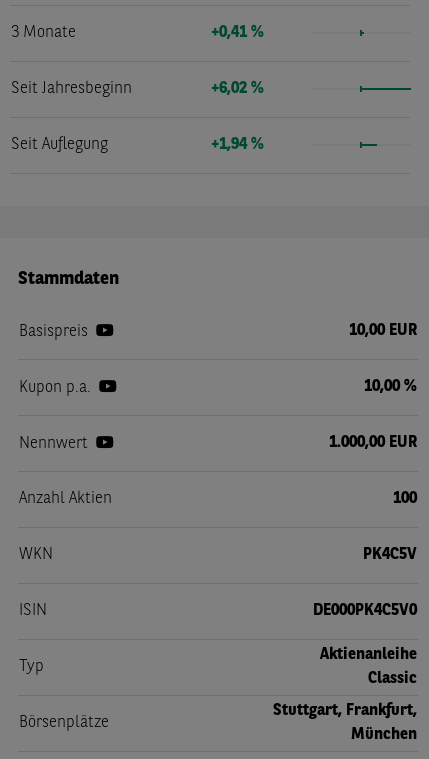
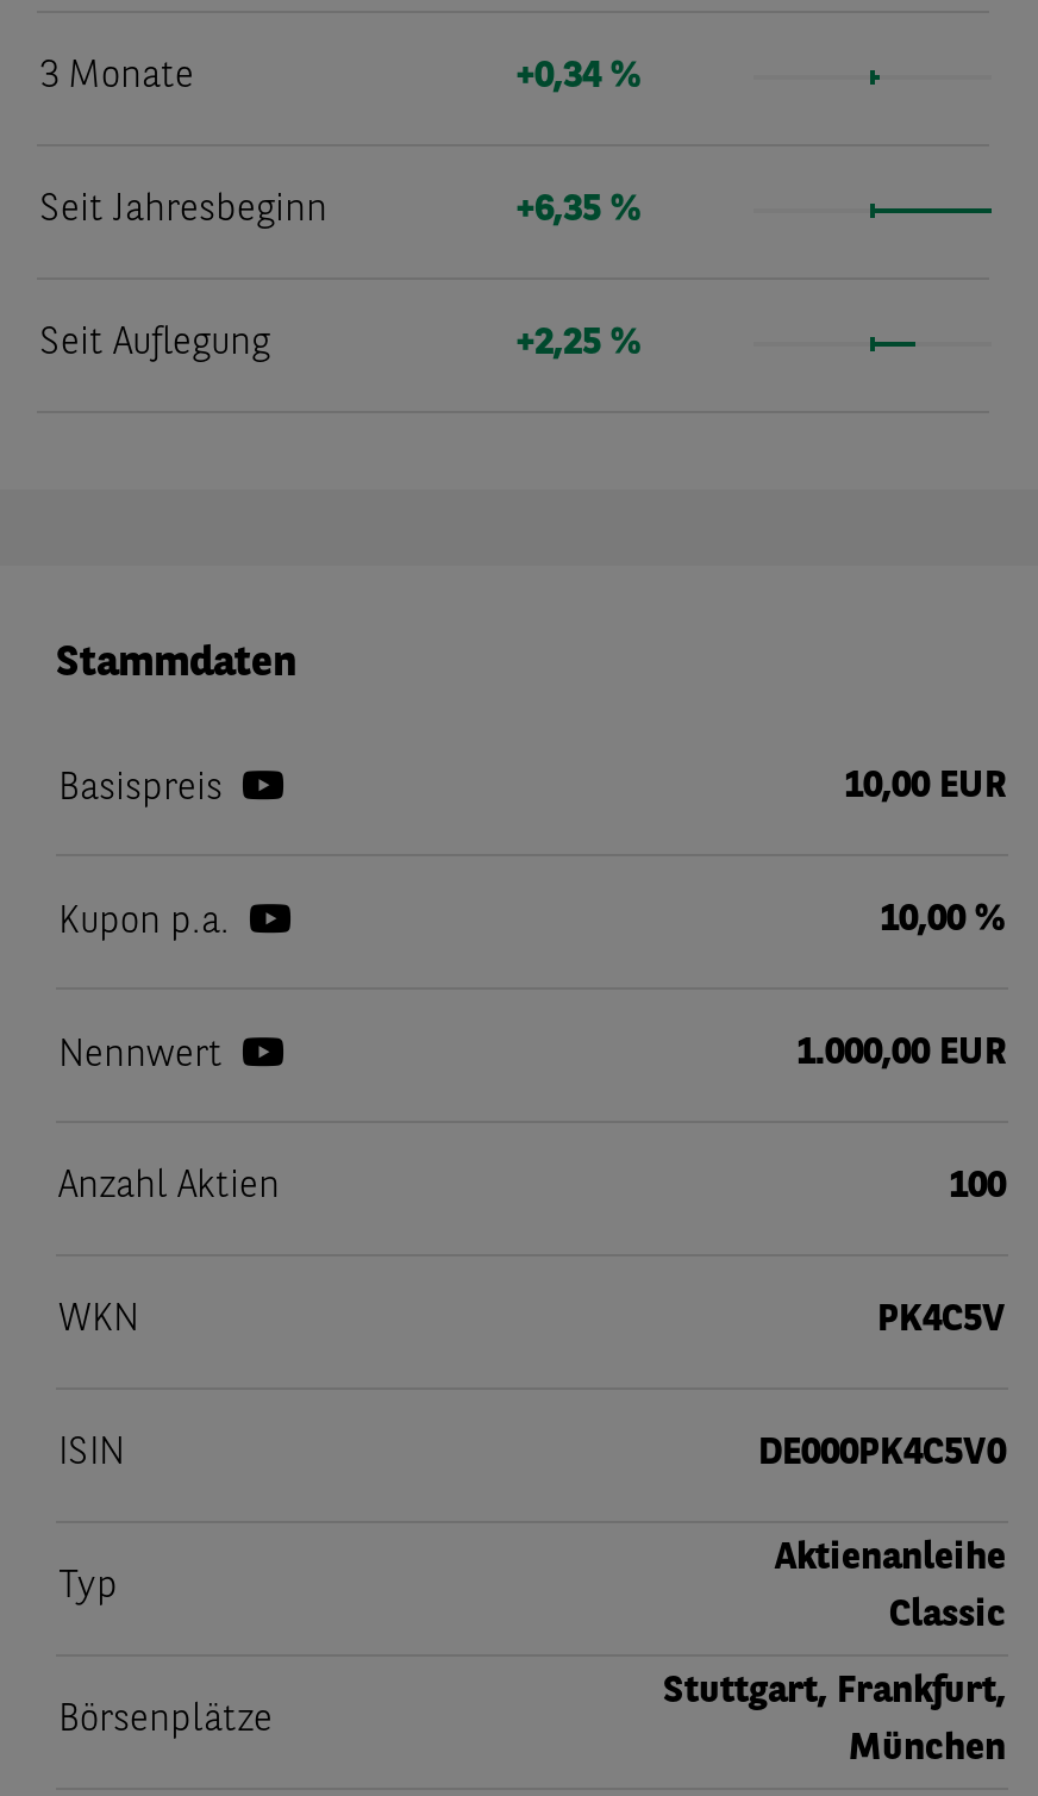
- +0,41 %
+ +0,34 %

- +6,02 %
+ +6,35 %

- +1,94 %
+ +2,25 %
